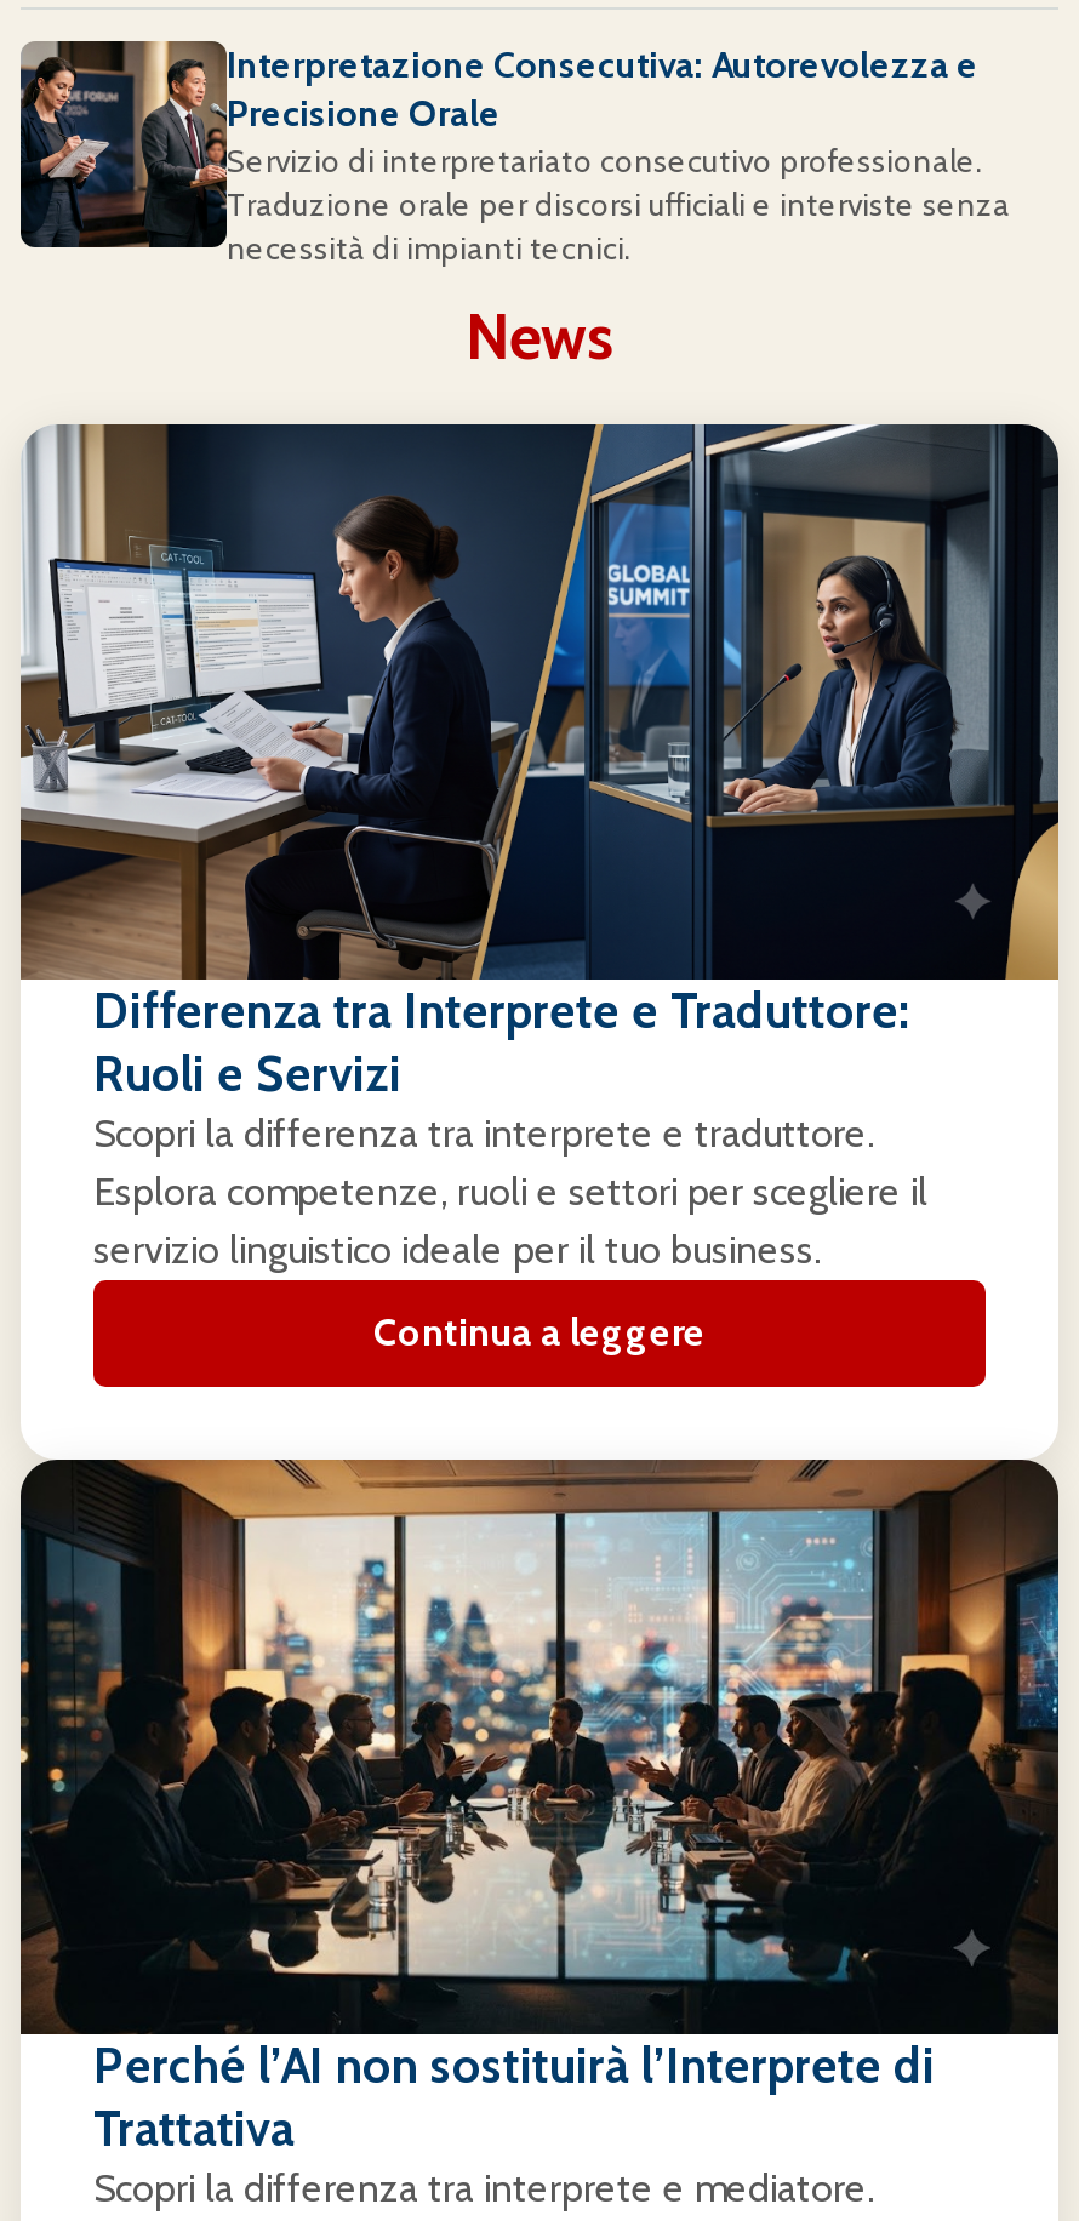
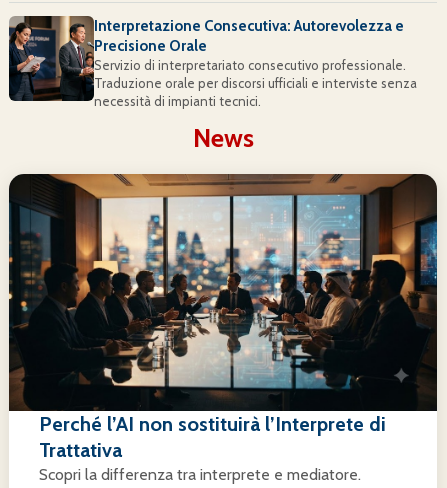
- [image]
- Differenza tra Interprete e Traduttore:
- Ruoli e Servizi
- Scopri la differenza tra interprete e traduttore.
- Esplora competenze, ruoli e settori per scegliere il
- servizio linguistico ideale per il tuo business.
- Continua a leggere
